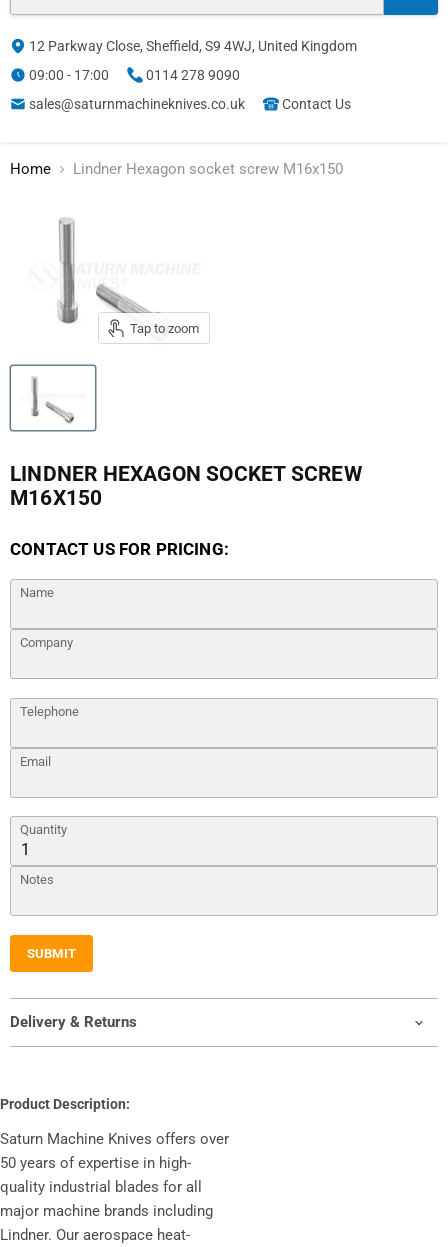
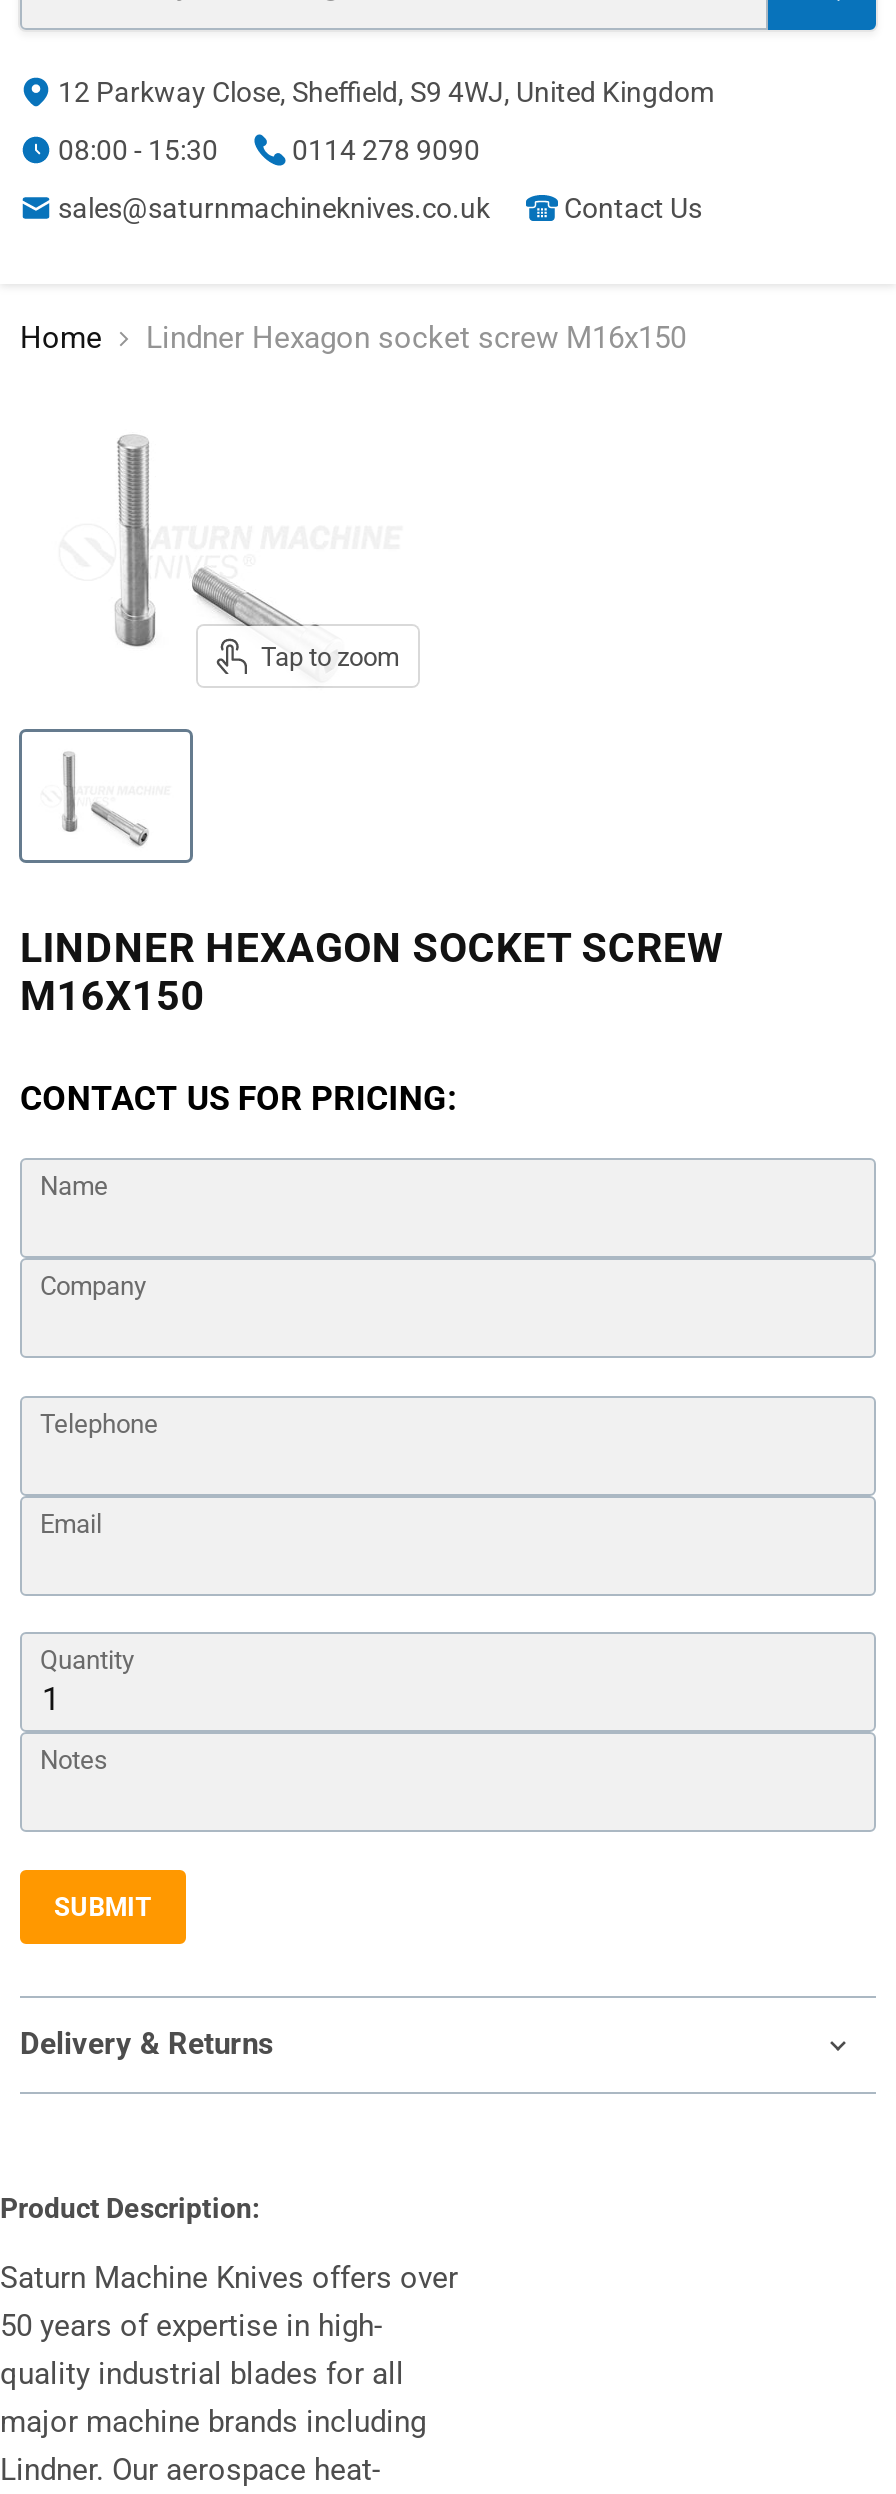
- 09:00 - 17:00
+ 08:00 - 15:30
